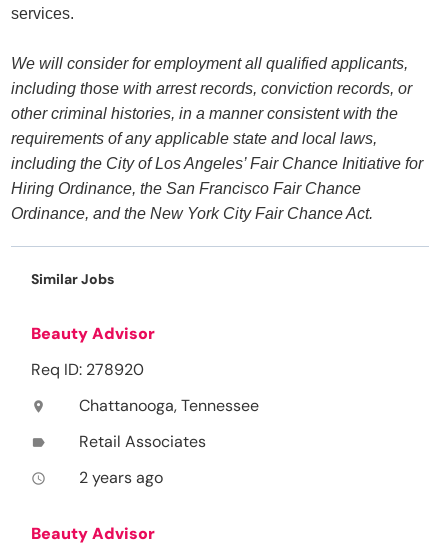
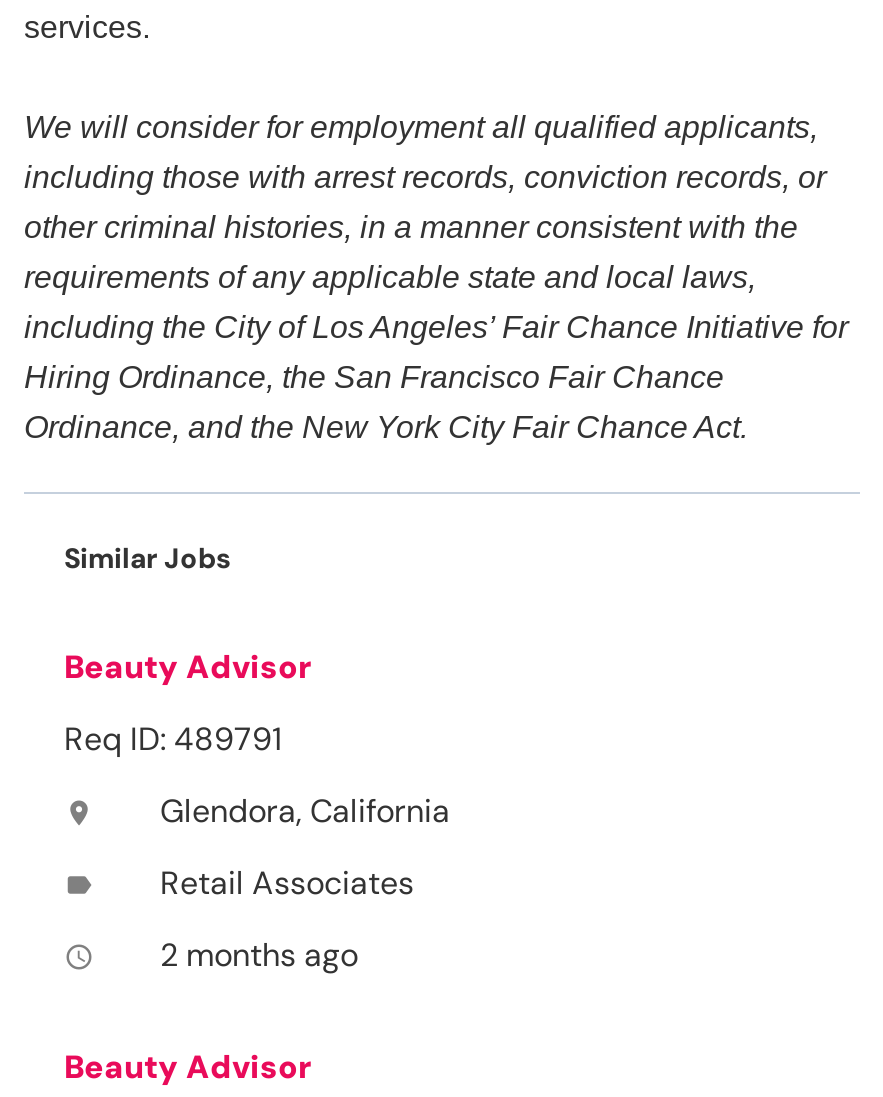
- Req ID: 278920
+ Req ID: 489791

- Chattanooga, Tennessee
+ Glendora, California

- 2 years ago
+ 2 months ago
